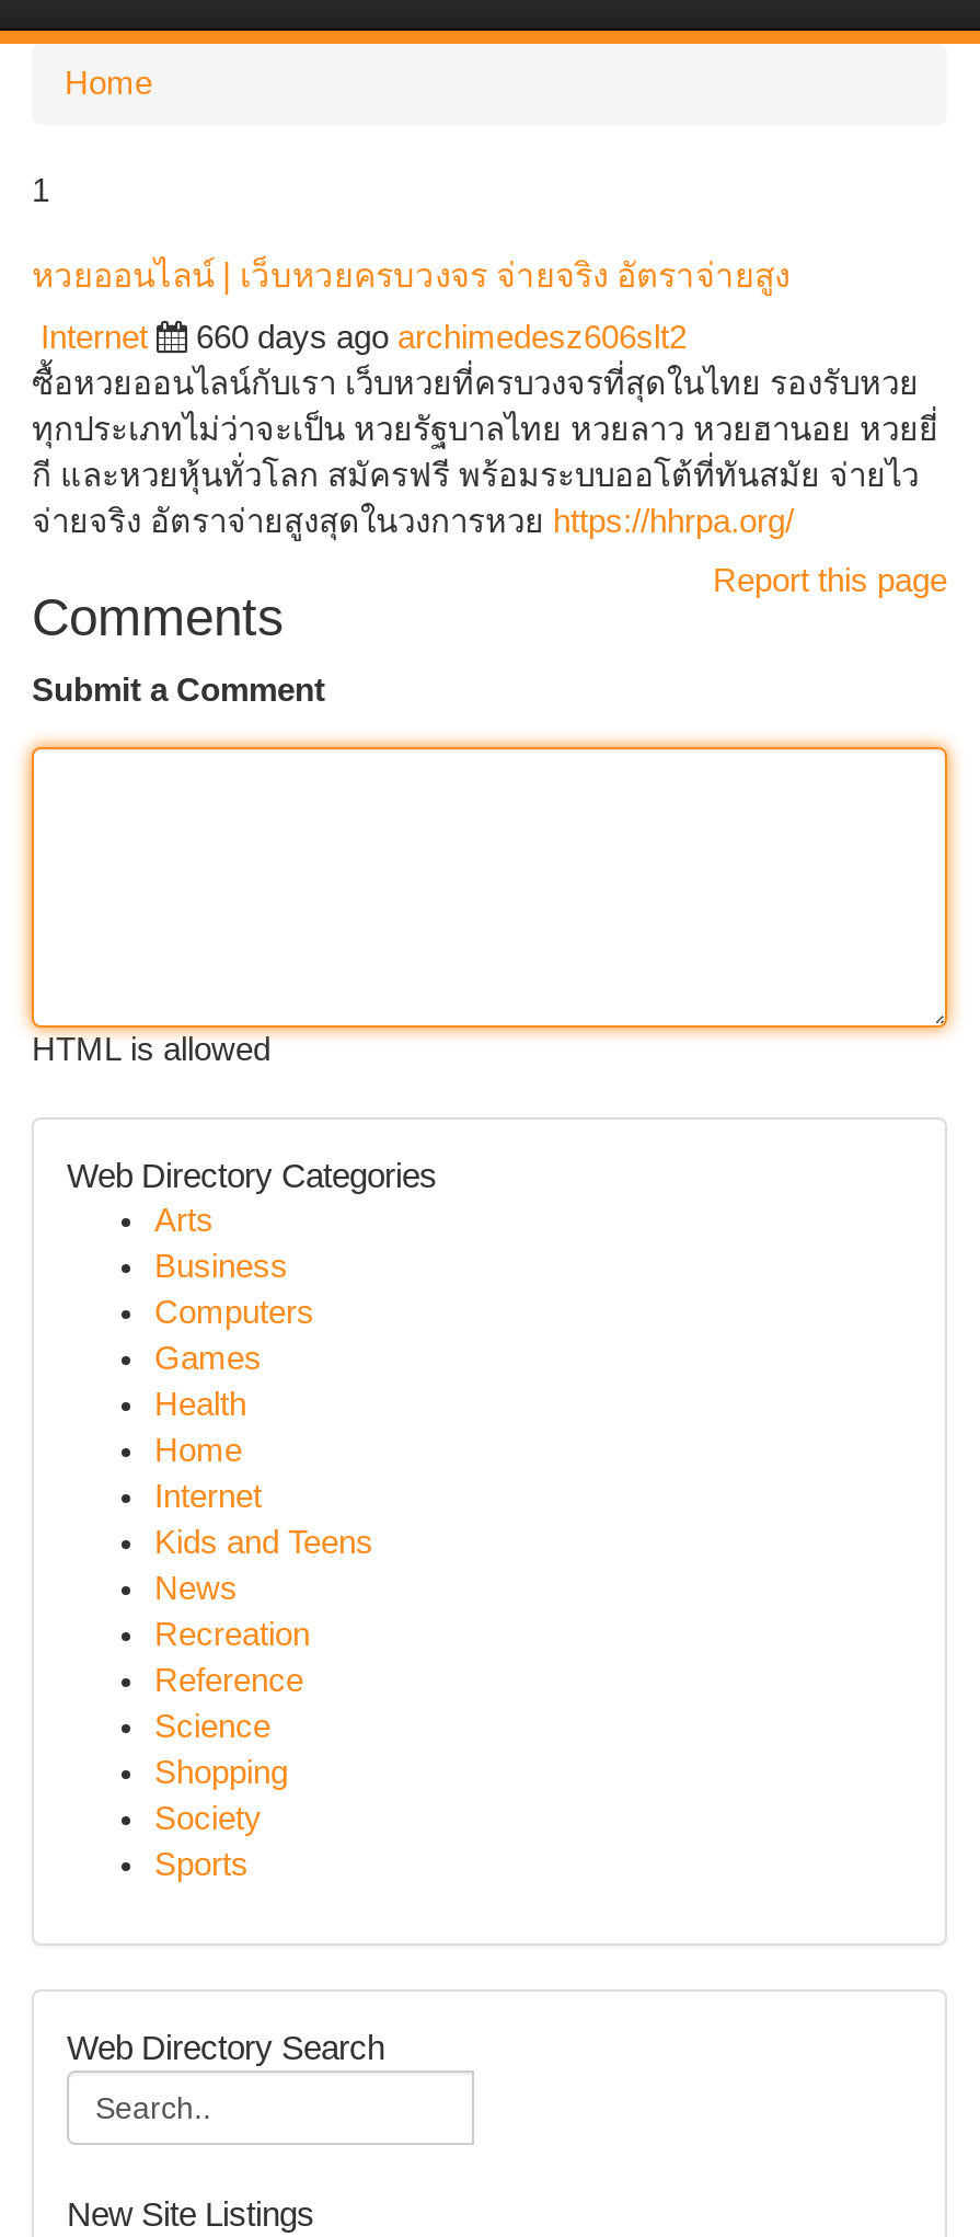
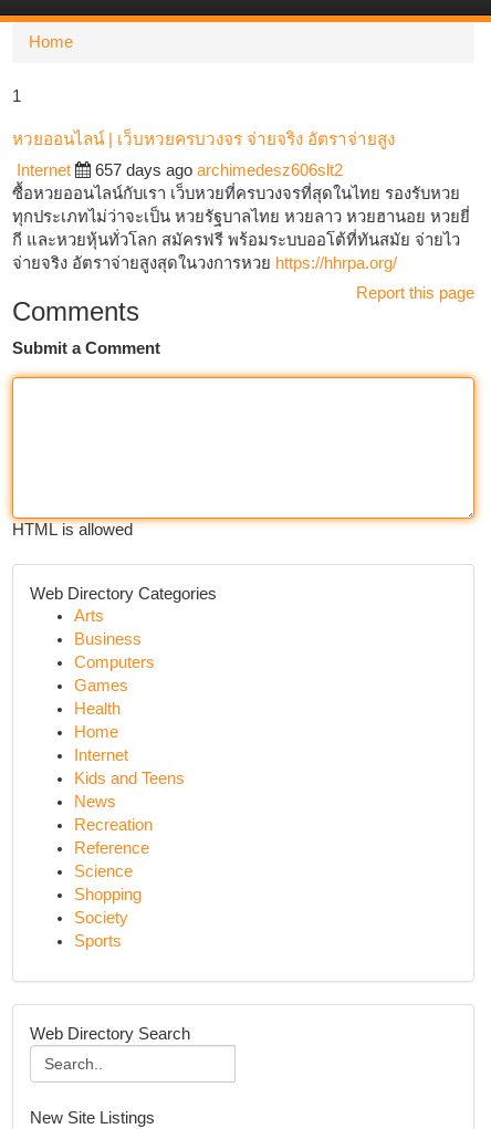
- 660 days ago archimedesz606slt2
+ 657 days ago archimedesz606slt2
